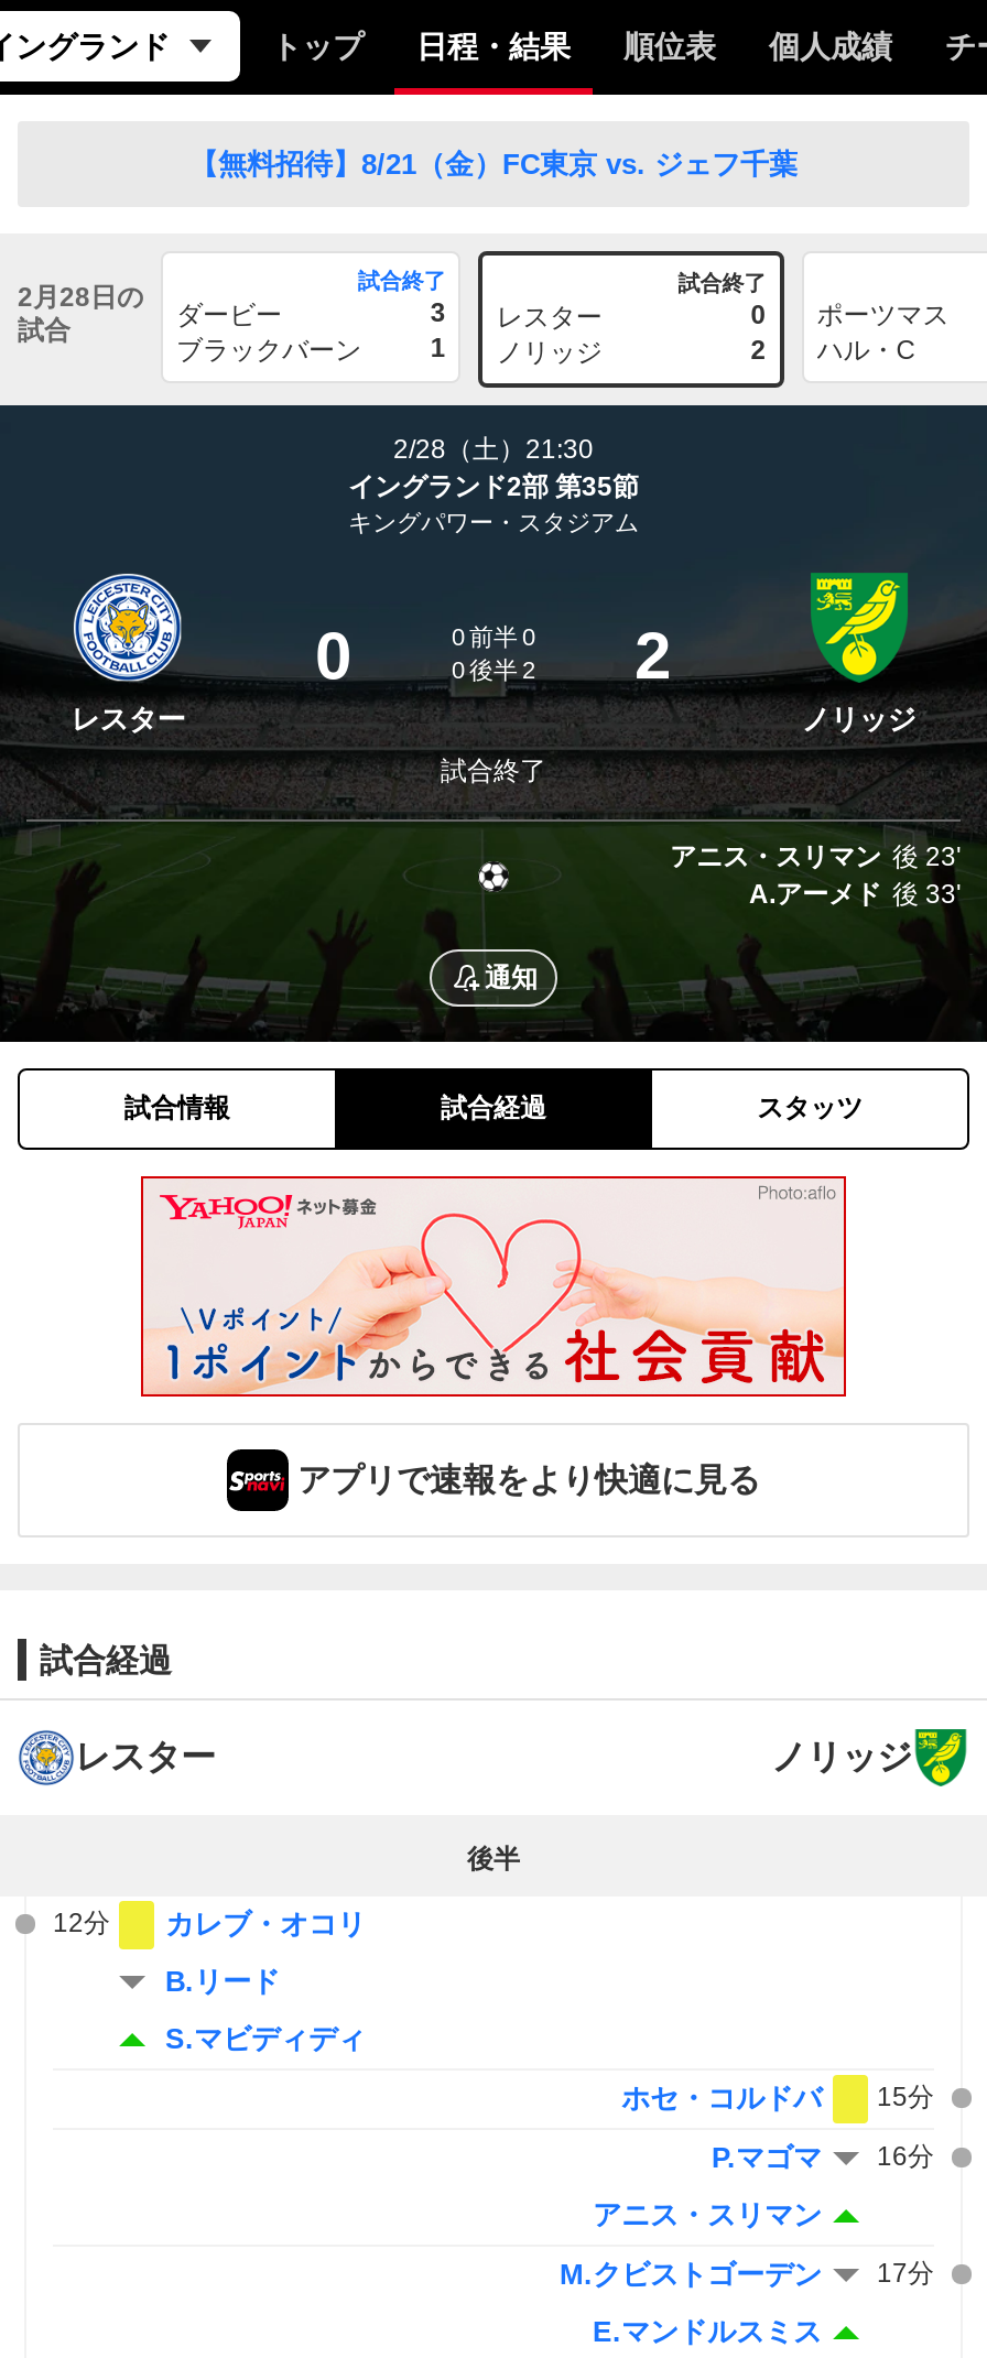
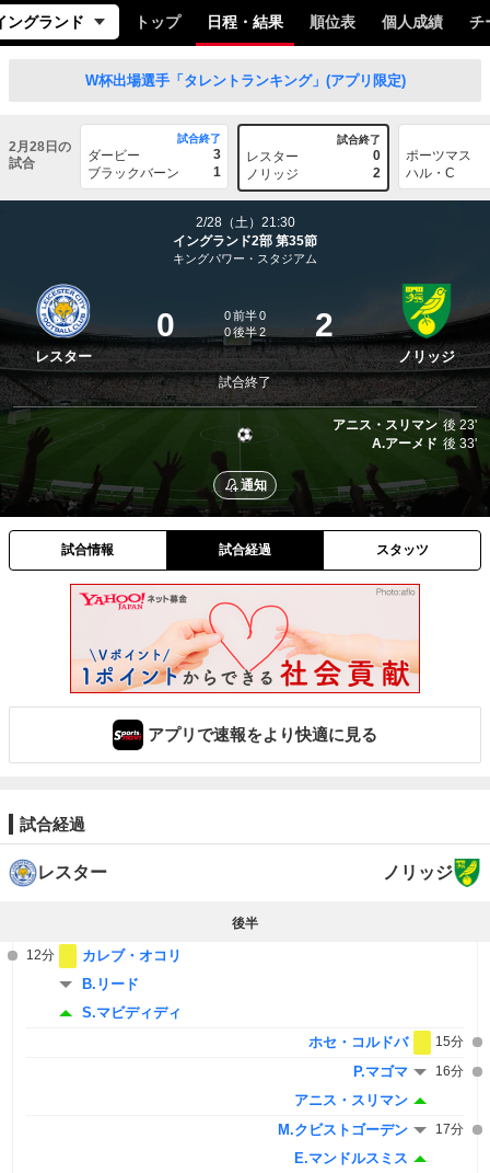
- 【無料招待】8/21（金）FC東京 vs. ジェフ千葉
+ W杯出場選手「タレントランキング」(アプリ限定)
